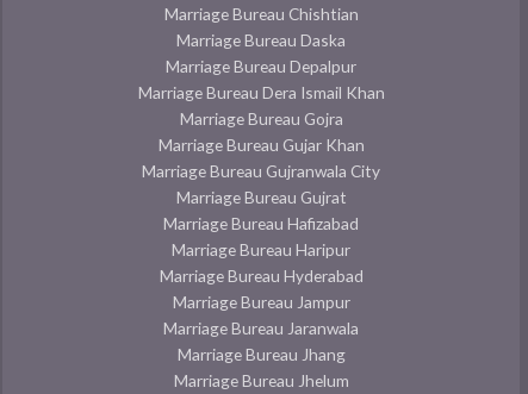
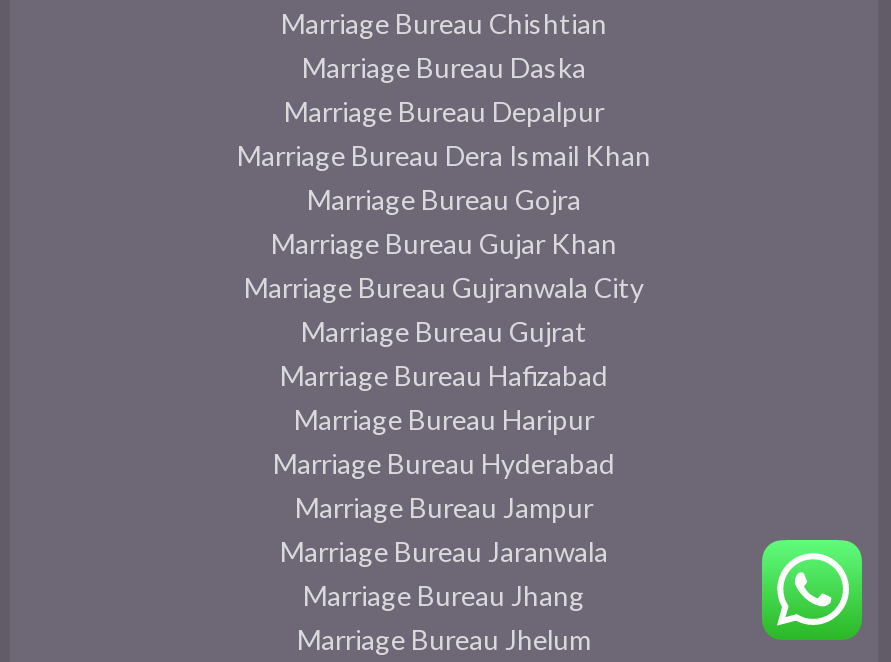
+ [image]
